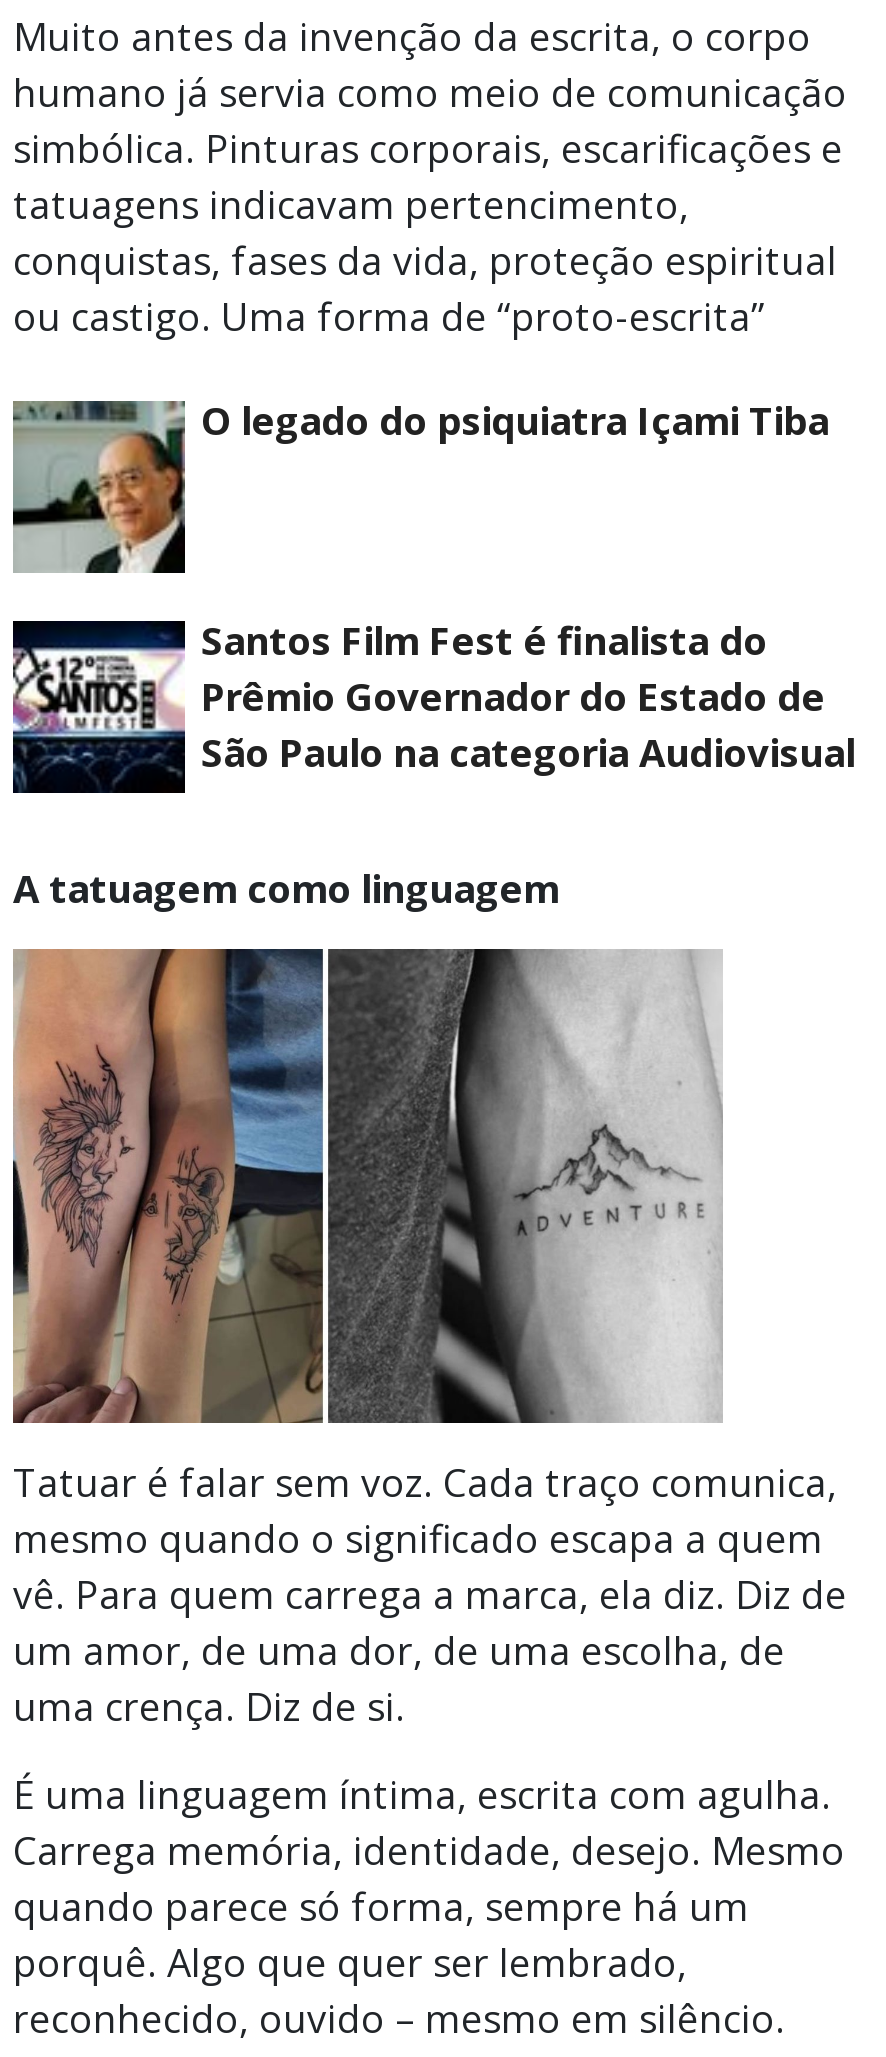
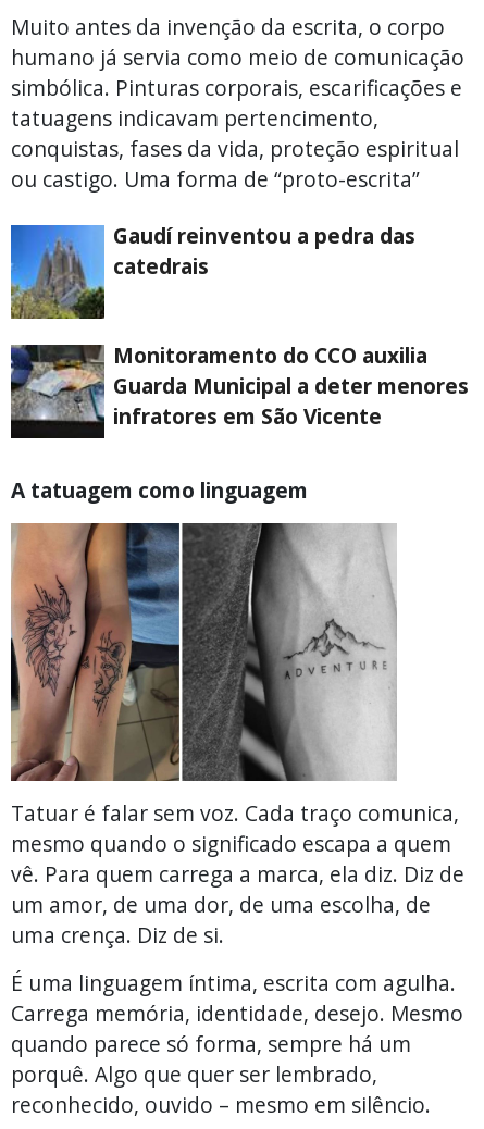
- [image]
- O legado do psiquiatra Içami Tiba
+ [image]
+ Gaudí reinventou a pedra das
+ catedrais

- [image]
- Santos Film Fest é finalista do
- Prêmio Governador do Estado de
- São Paulo na categoria Audiovisual
+ [image]
+ Monitoramento do CCO auxilia
+ Guarda Municipal a deter menores
+ infratores em São Vicente
